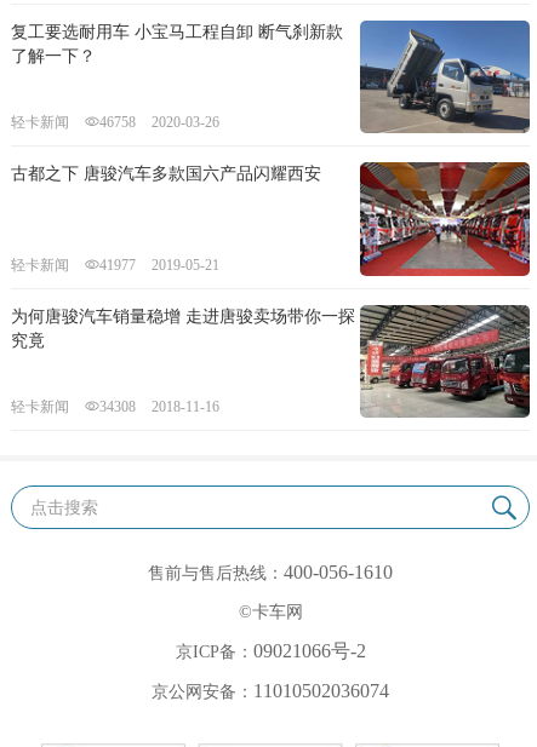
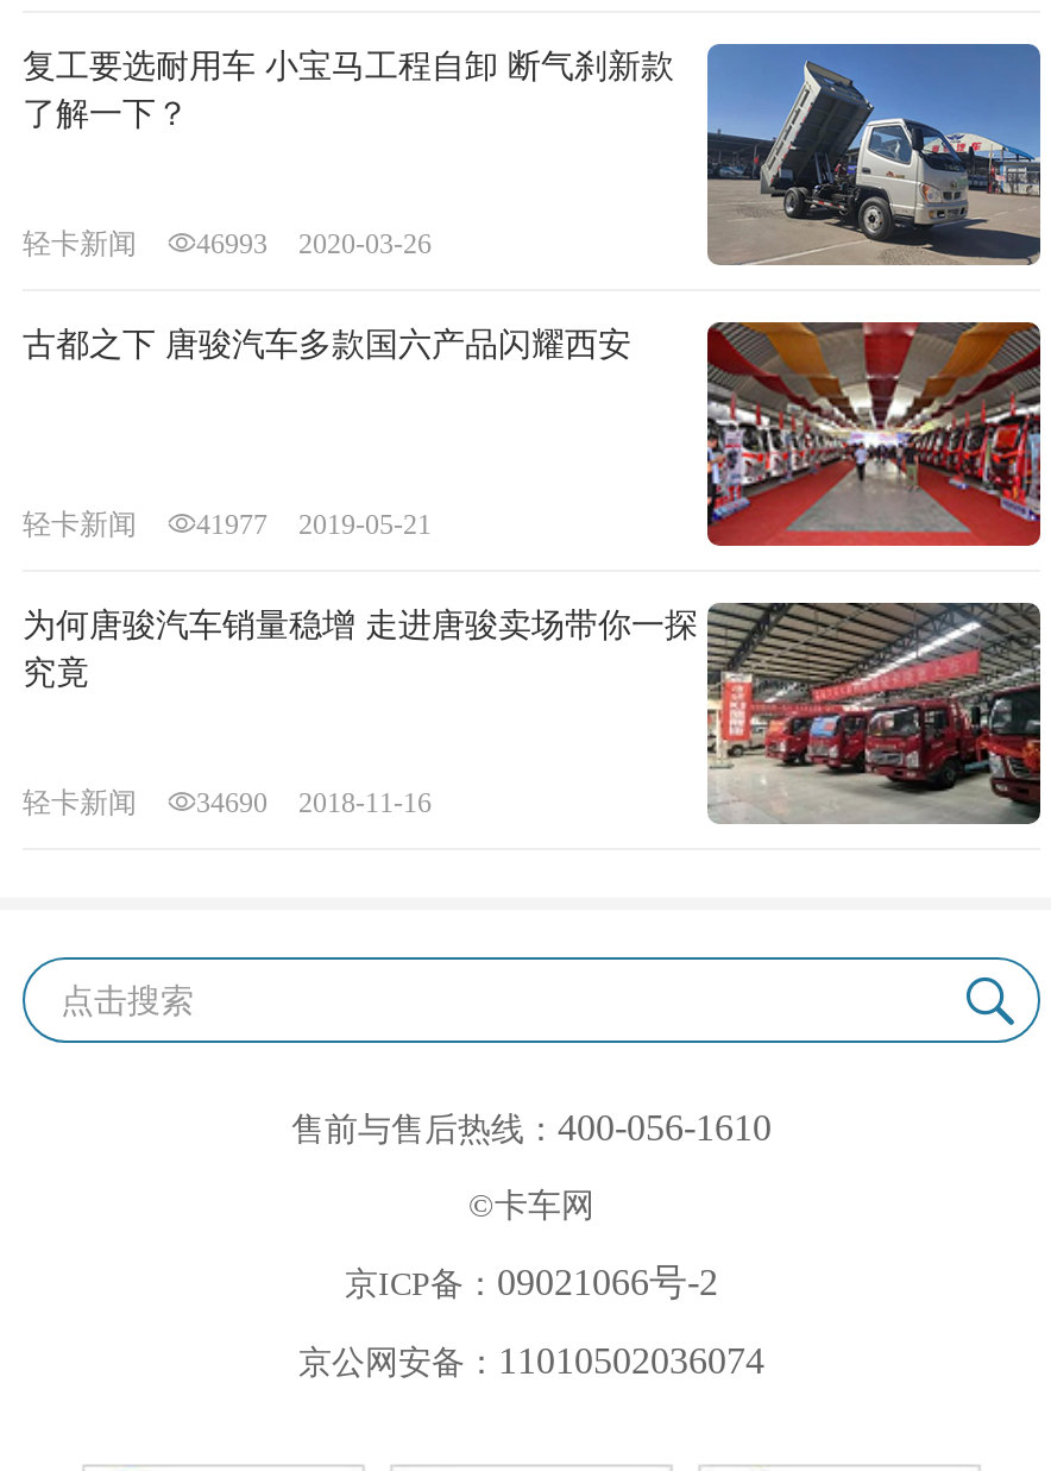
- 轻卡新闻 46758 2020-03-26
+ 轻卡新闻 46993 2020-03-26

- 轻卡新闻 34308 2018-11-16
+ 轻卡新闻 34690 2018-11-16
